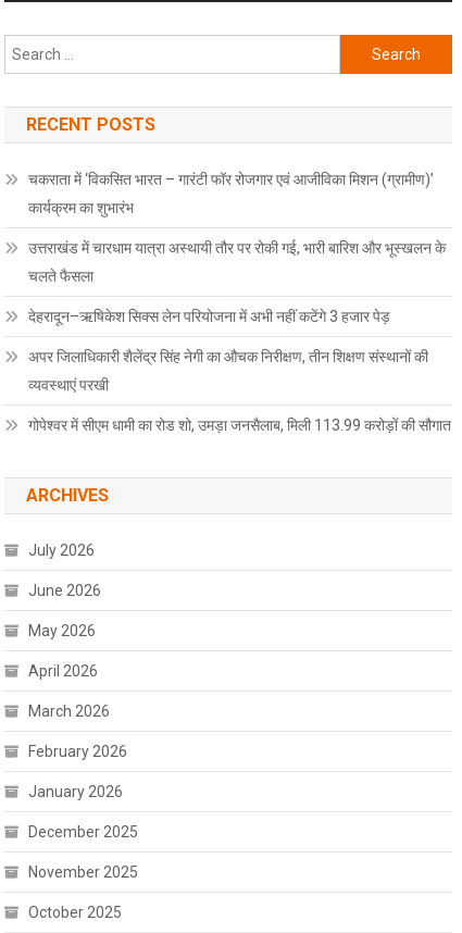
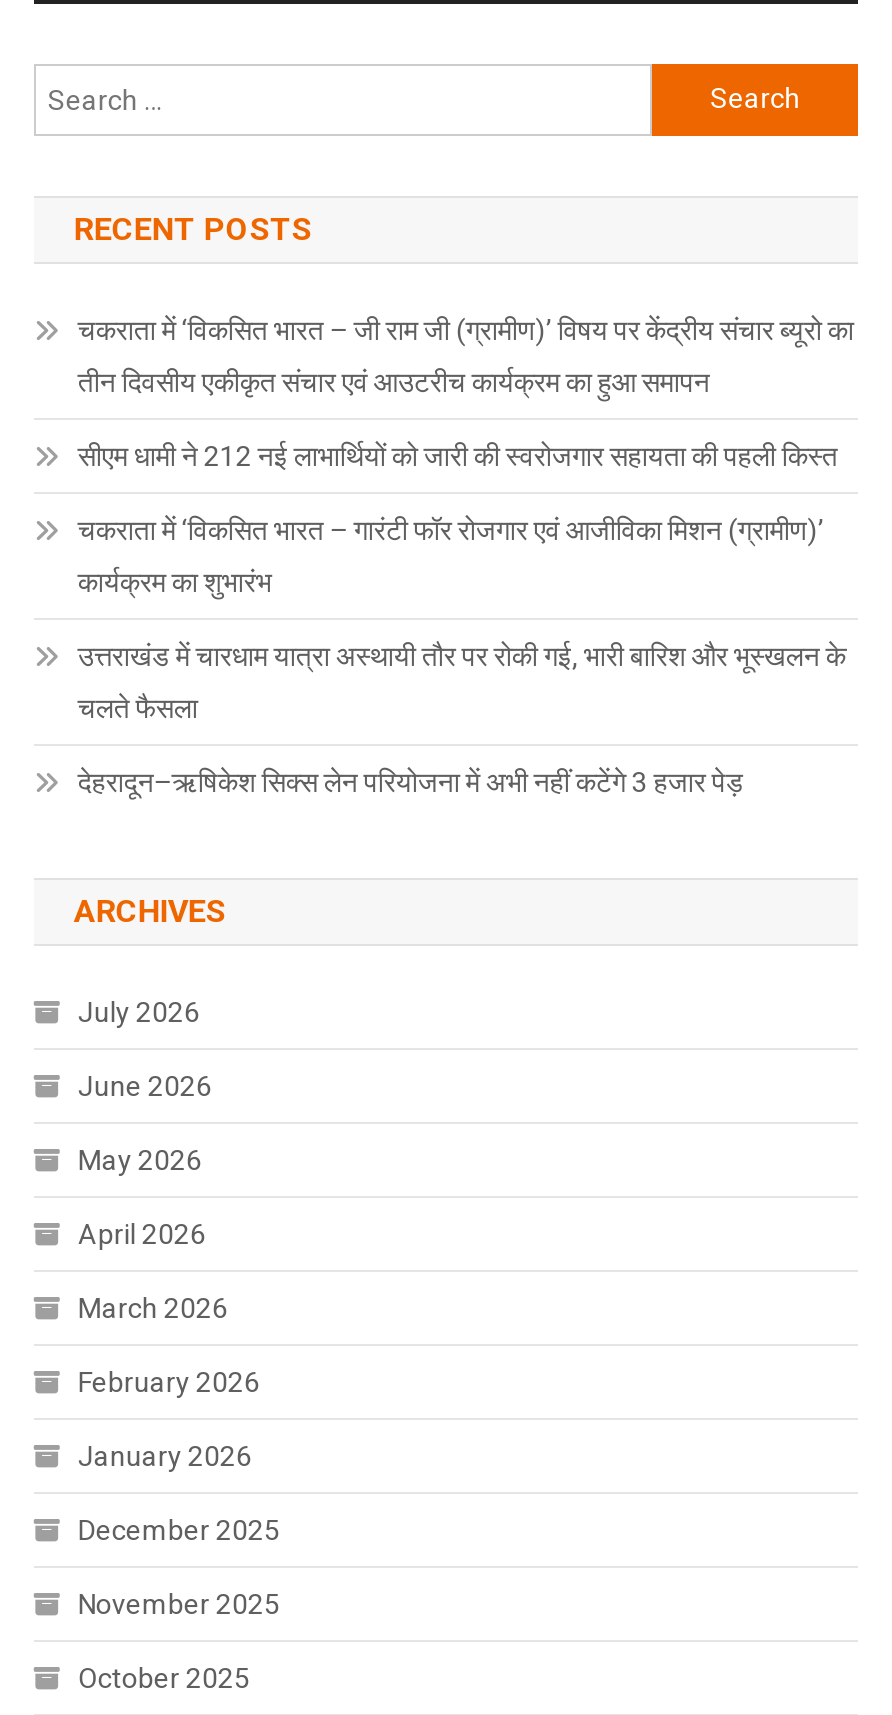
+ चकराता में ‘विकसित भारत – जी राम जी (ग्रामीण)’ विषय पर केंद्रीय संचार ब्यूरो का
+ तीन दिवसीय एकीकृत संचार एवं आउटरीच कार्यक्रम का हुआ समापन
+ सीएम धामी ने 212 नई लाभार्थियों को जारी की स्वरोजगार सहायता की पहली किस्त

moved down: चकराता में ‘विकसित भारत – गारंटी फॉर रोजगार एवं आजीविका मिशन (ग्रामीण)’ | कार्यक्रम का शुभारंभ | उत्तराखंड में चारधाम यात्रा अस्थायी तौर पर रोकी गई, भारी बारिश और भूस्खलन के | चलते फैसला | देहरादून–ऋषिकेश सिक्स लेन परियोजना में अभी नहीं कटेंगे 3 हजार पेड़

- अपर जिलाधिकारी शैलेंद्र सिंह नेगी का औचक निरीक्षण, तीन शिक्षण संस्थानों की
- व्यवस्थाएं परखी
- गोपेश्वर में सीएम धामी का रोड शो, उमड़ा जनसैलाब, मिली 113.99 करोड़ों की सौगात
